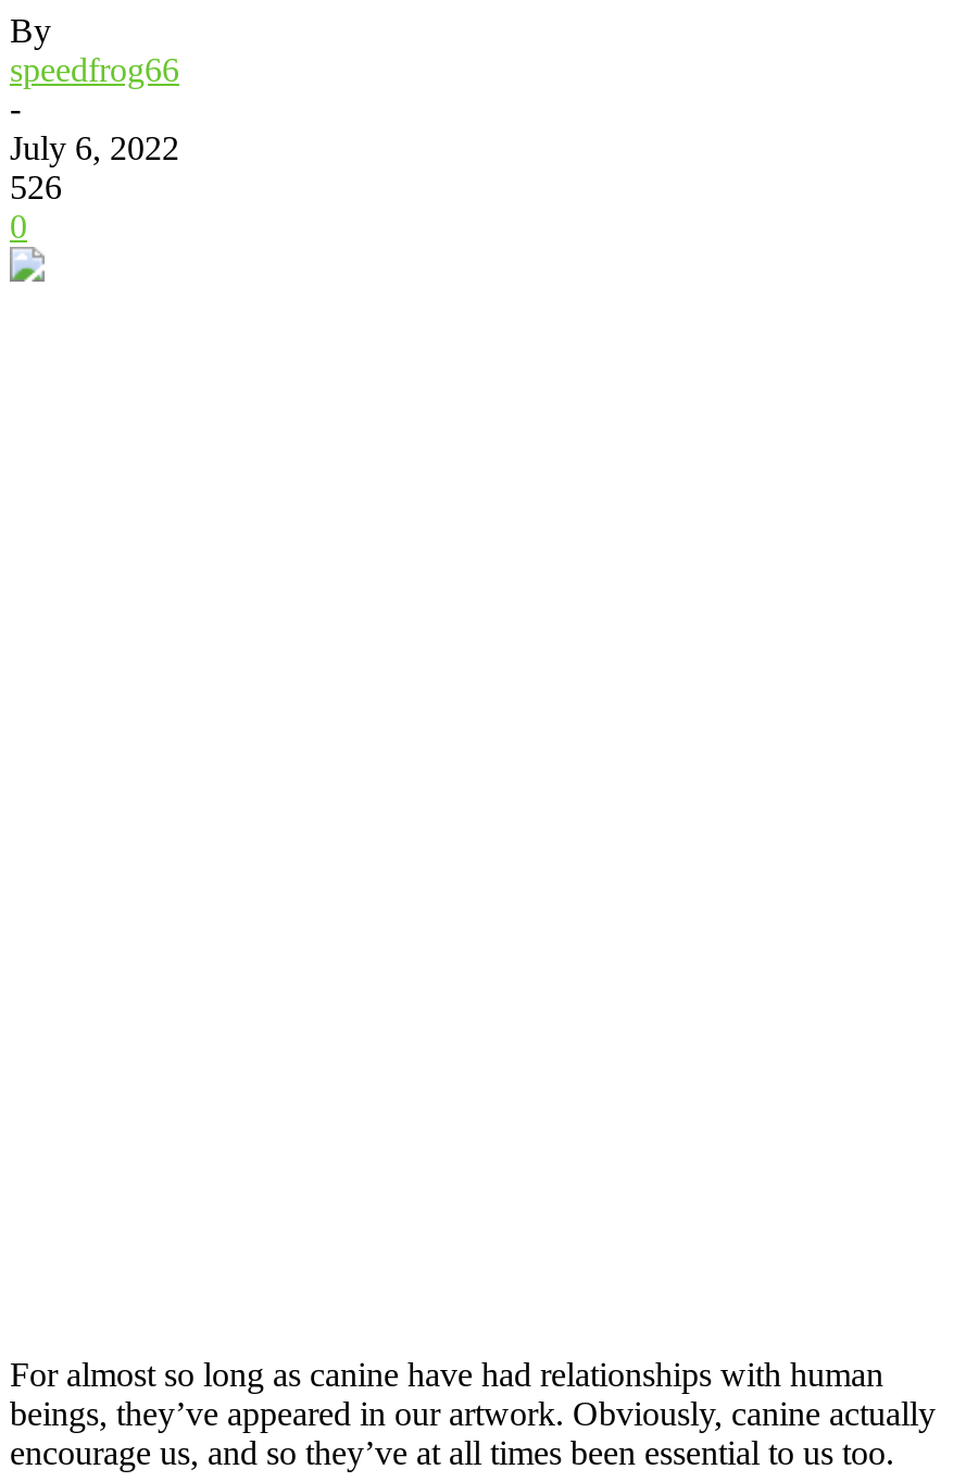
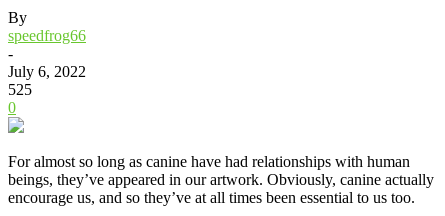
- 526
+ 525
